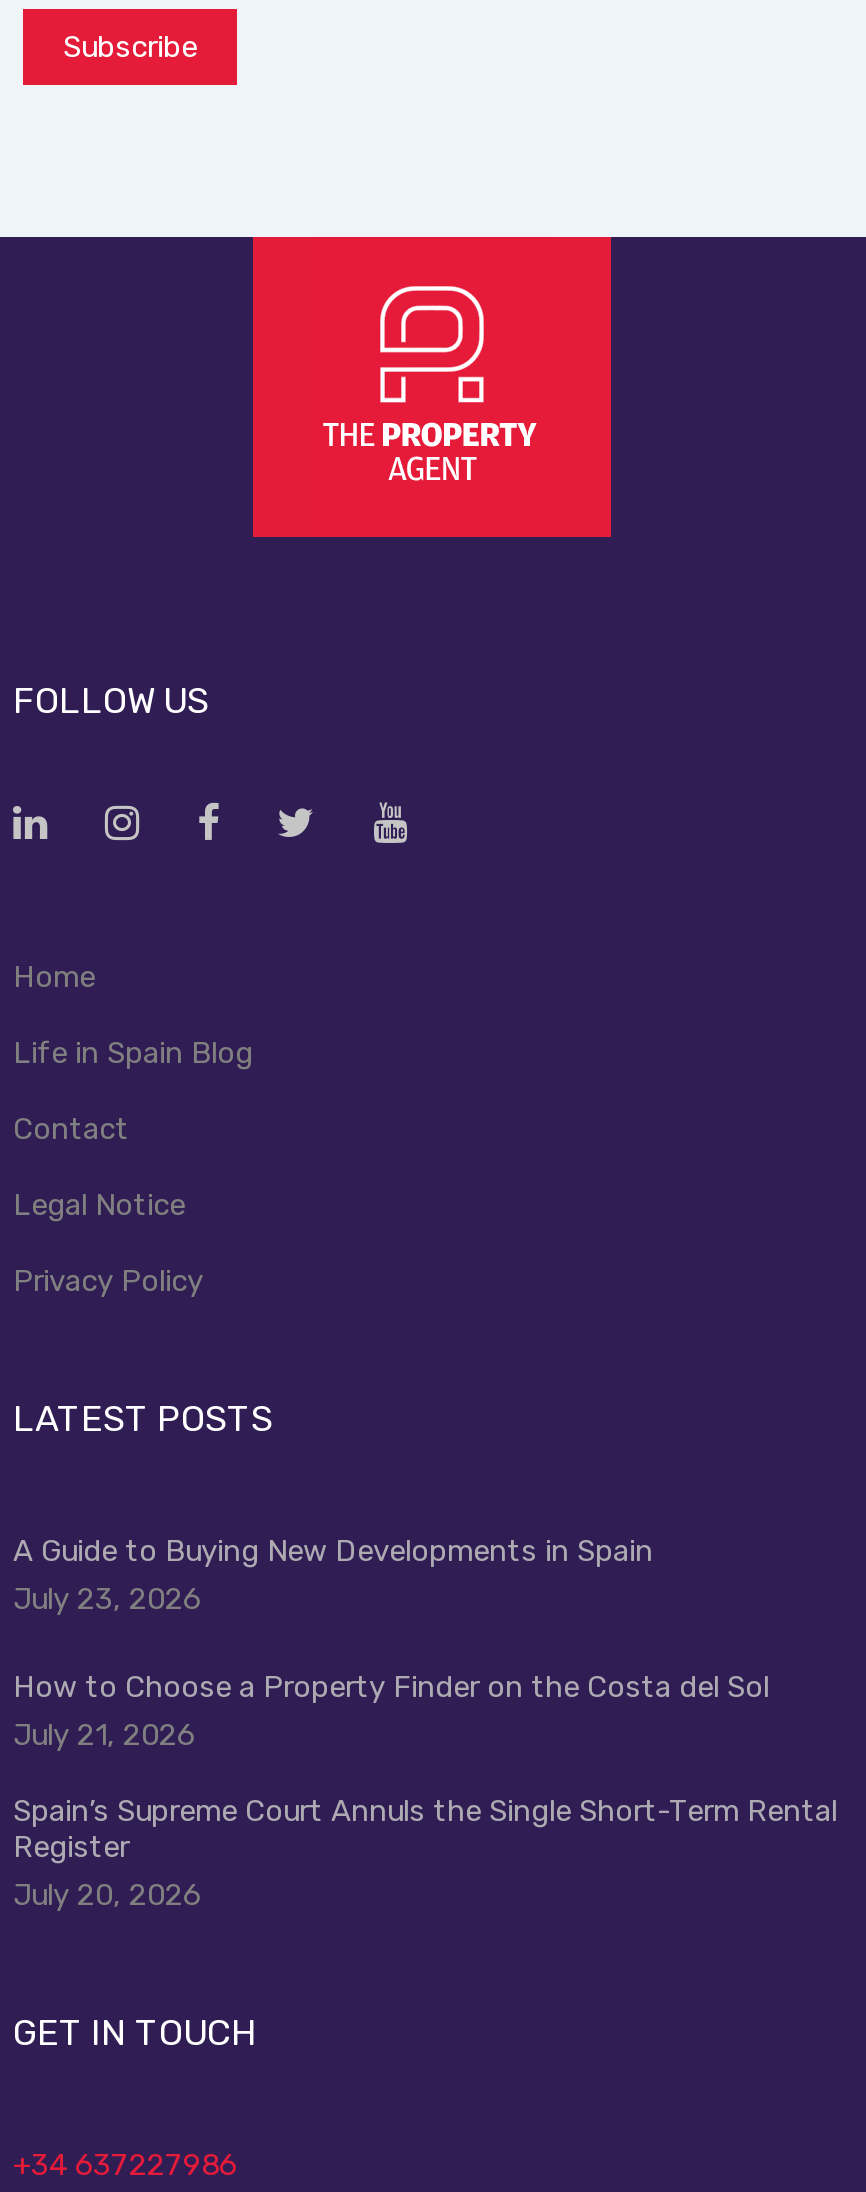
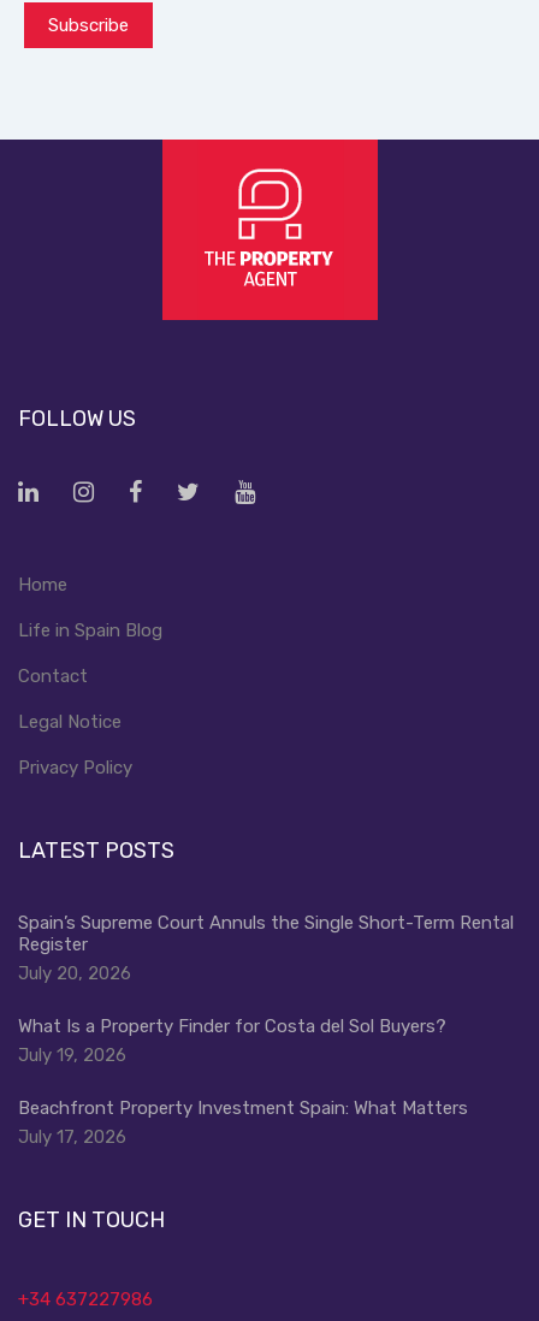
- A Guide to Buying New Developments in Spain
- July 23, 2026
- How to Choose a Property Finder on the Costa del Sol
- July 21, 2026

moved up: Spain’s Supreme Court Annuls the Single Short-Term Rental | Register | July 20, 2026

+ What Is a Property Finder for Costa del Sol Buyers?
+ July 19, 2026
+ Beachfront Property Investment Spain: What Matters
+ July 17, 2026
